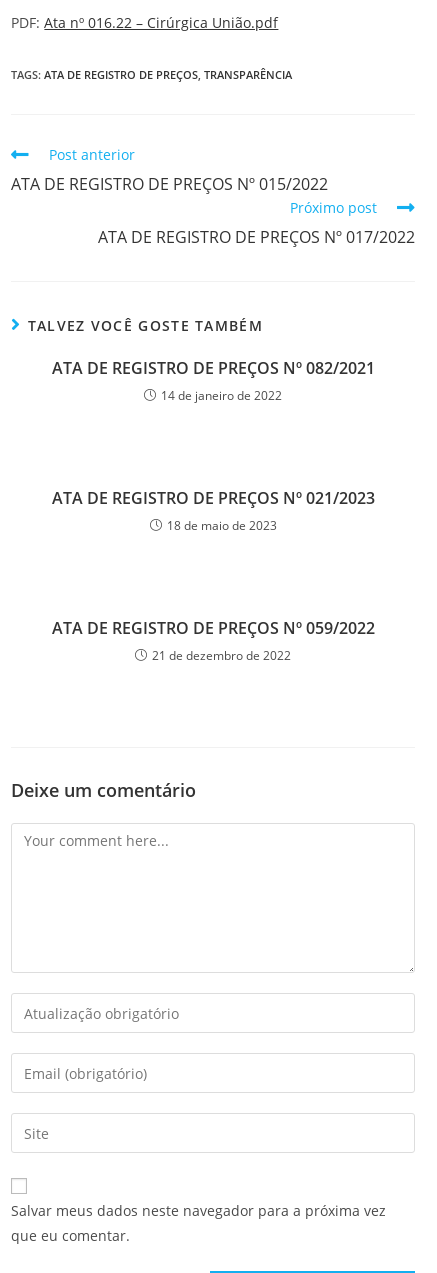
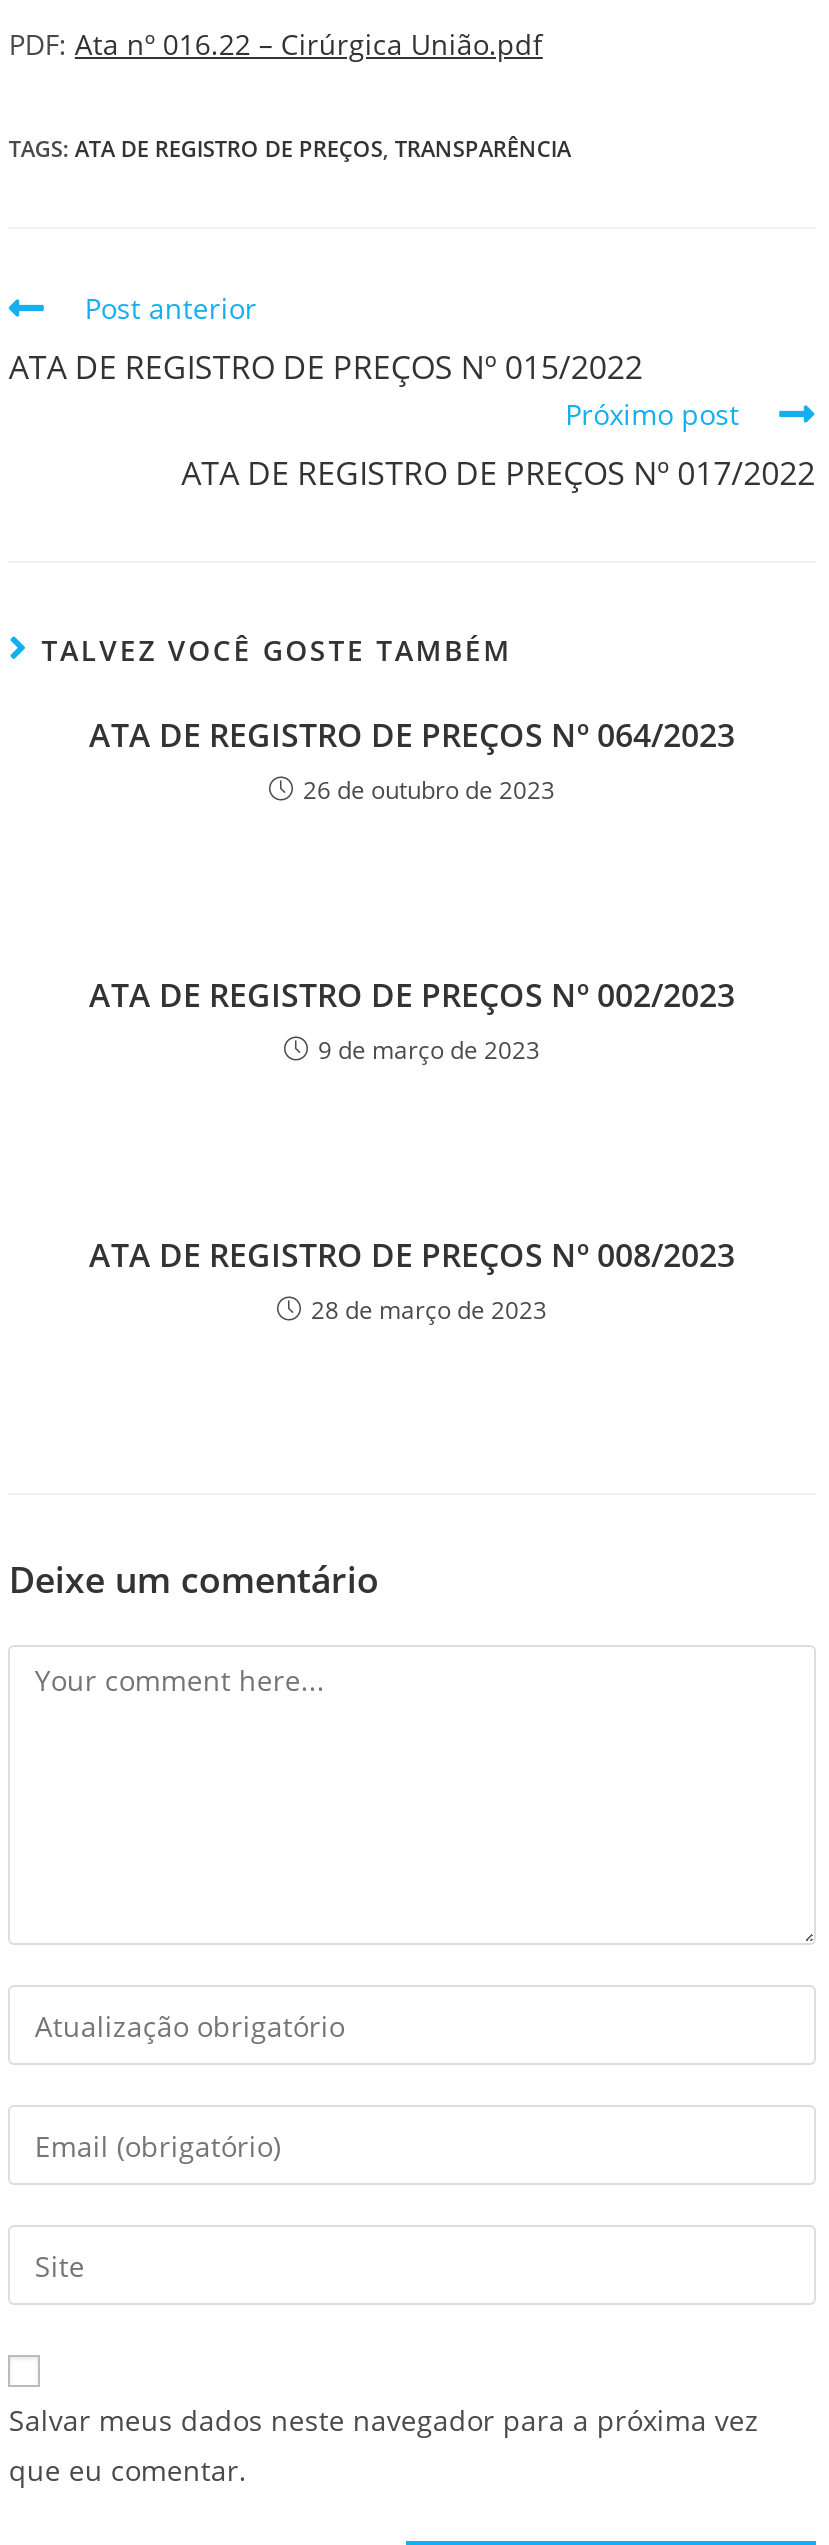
- ATA DE REGISTRO DE PREÇOS Nº 082/2021
+ ATA DE REGISTRO DE PREÇOS Nº 064/2023

- 14 de janeiro de 2022
+ 26 de outubro de 2023

- ATA DE REGISTRO DE PREÇOS Nº 021/2023
+ ATA DE REGISTRO DE PREÇOS Nº 002/2023

- 18 de maio de 2023
+ 9 de março de 2023

- ATA DE REGISTRO DE PREÇOS Nº 059/2022
+ ATA DE REGISTRO DE PREÇOS Nº 008/2023

- 21 de dezembro de 2022
+ 28 de março de 2023
